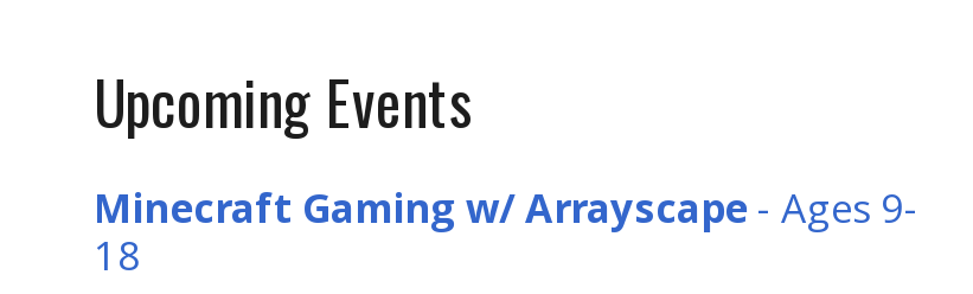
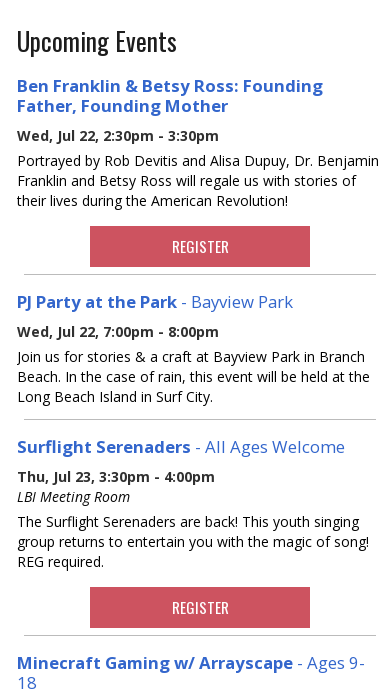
+ Ben Franklin & Betsy Ross: Founding
+ Father, Founding Mother
+ Wed, Jul 22, 2:30pm - 3:30pm
+ Portrayed by Rob Devitis and Alisa Dupuy, Dr. Benjamin
+ Franklin and Betsy Ross will regale us with stories of
+ their lives during the American Revolution!
+ REGISTER
+ PJ Party at the Park - Bayview Park
+ Wed, Jul 22, 7:00pm - 8:00pm
+ Join us for stories & a craft at Bayview Park in Branch
+ Beach. In the case of rain, this event will be held at the
+ Long Beach Island in Surf City.
+ Surflight Serenaders - All Ages Welcome
+ Thu, Jul 23, 3:30pm - 4:00pm
+ LBI Meeting Room
+ The Surflight Serenaders are back! This youth singing
+ group returns to entertain you with the magic of song!
+ REG required.
+ REGISTER
